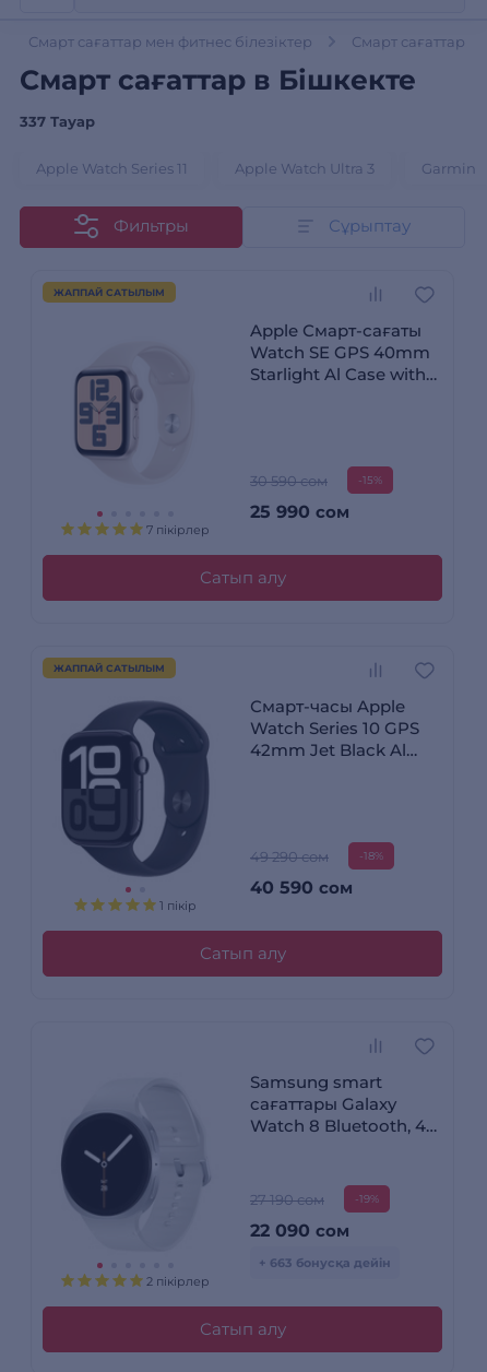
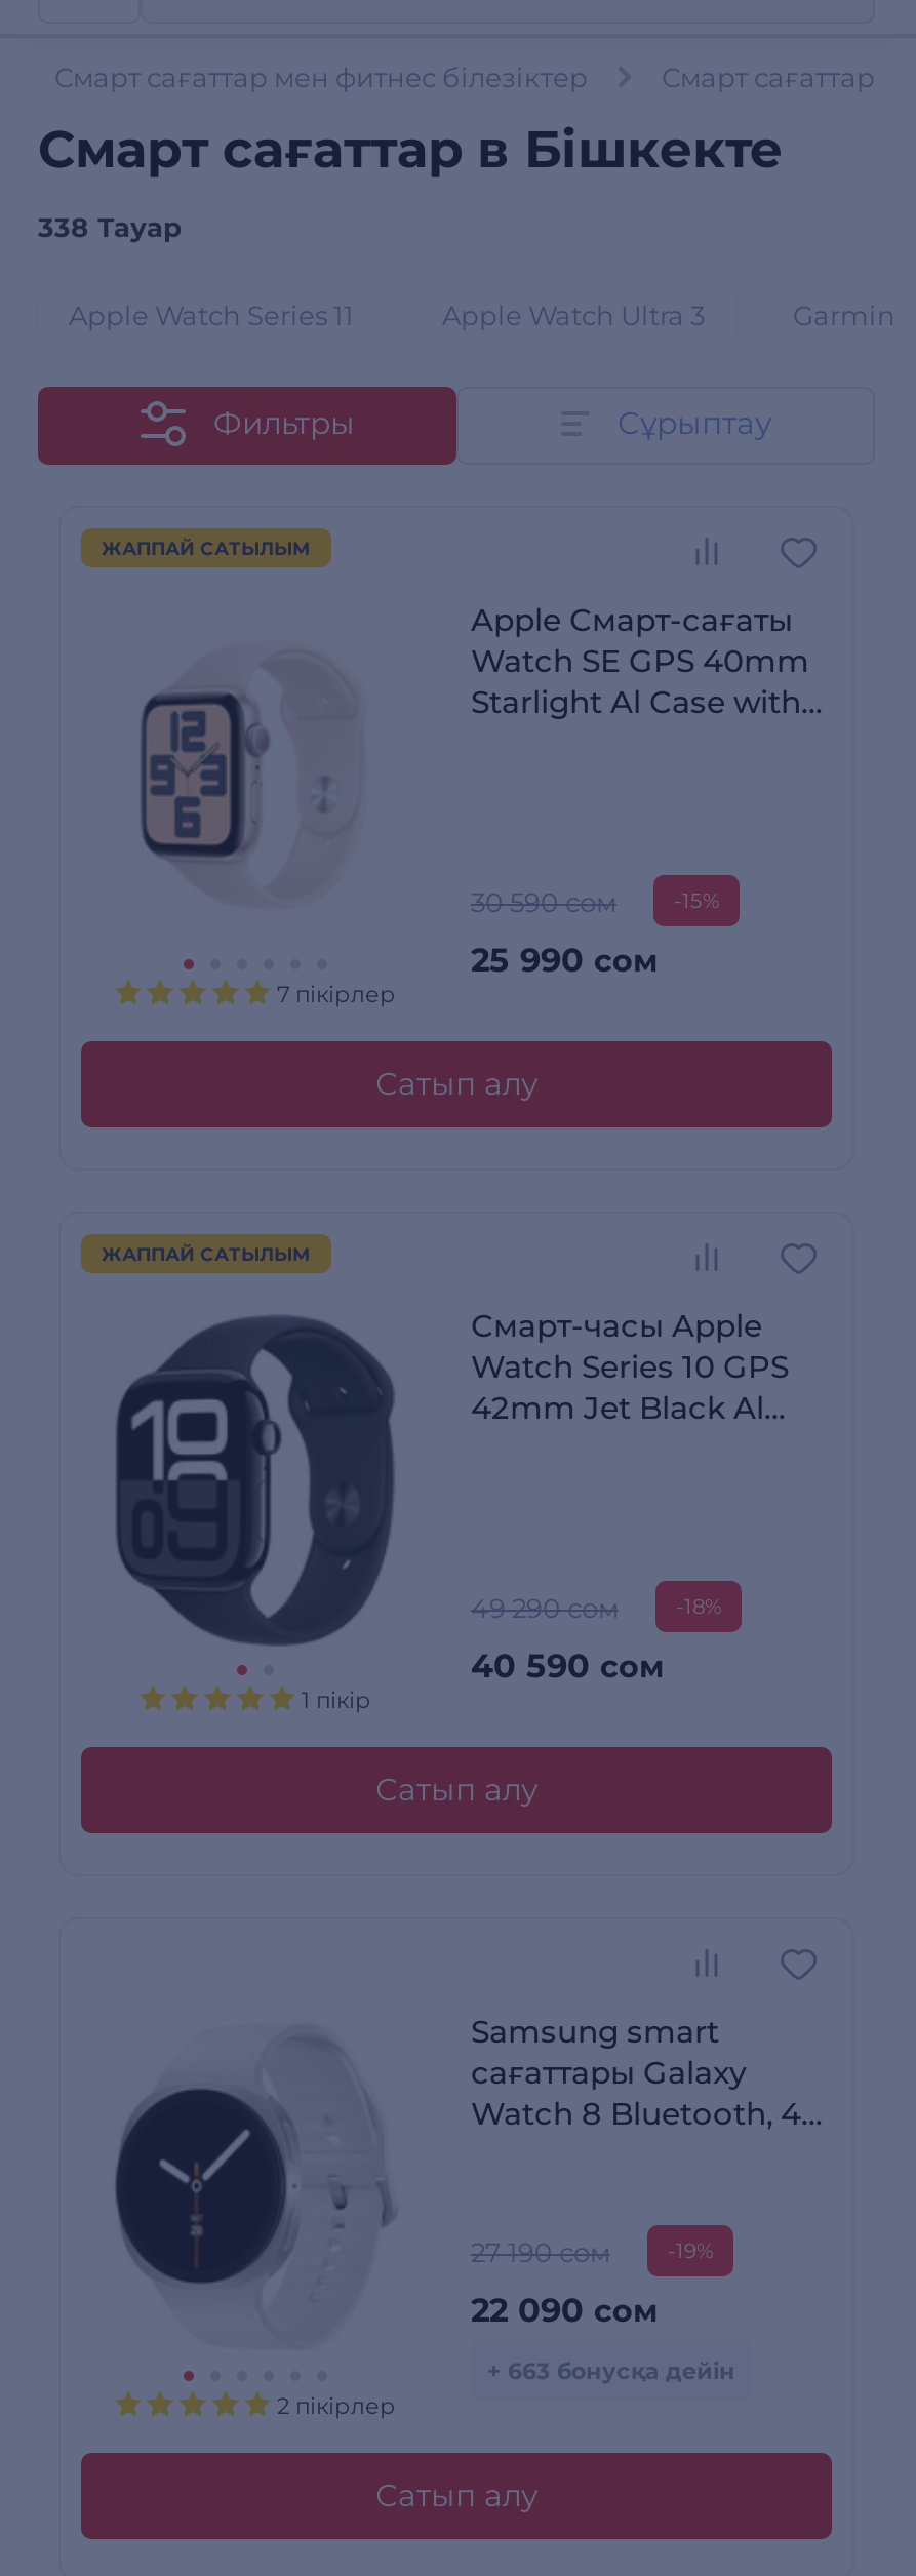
- 337 Тауар
+ 338 Тауар
